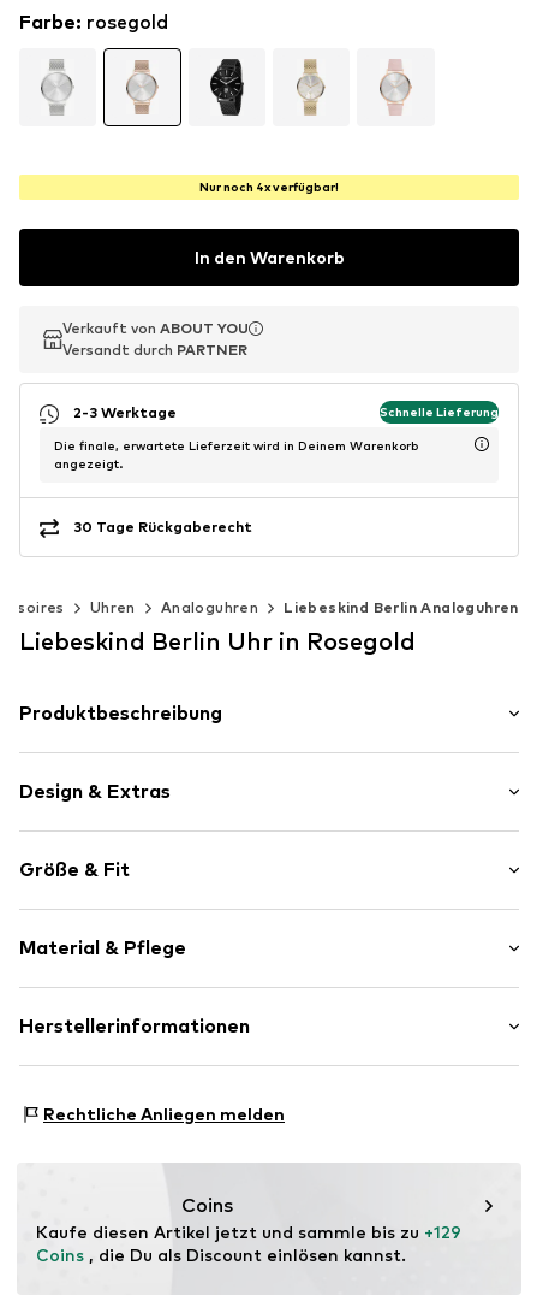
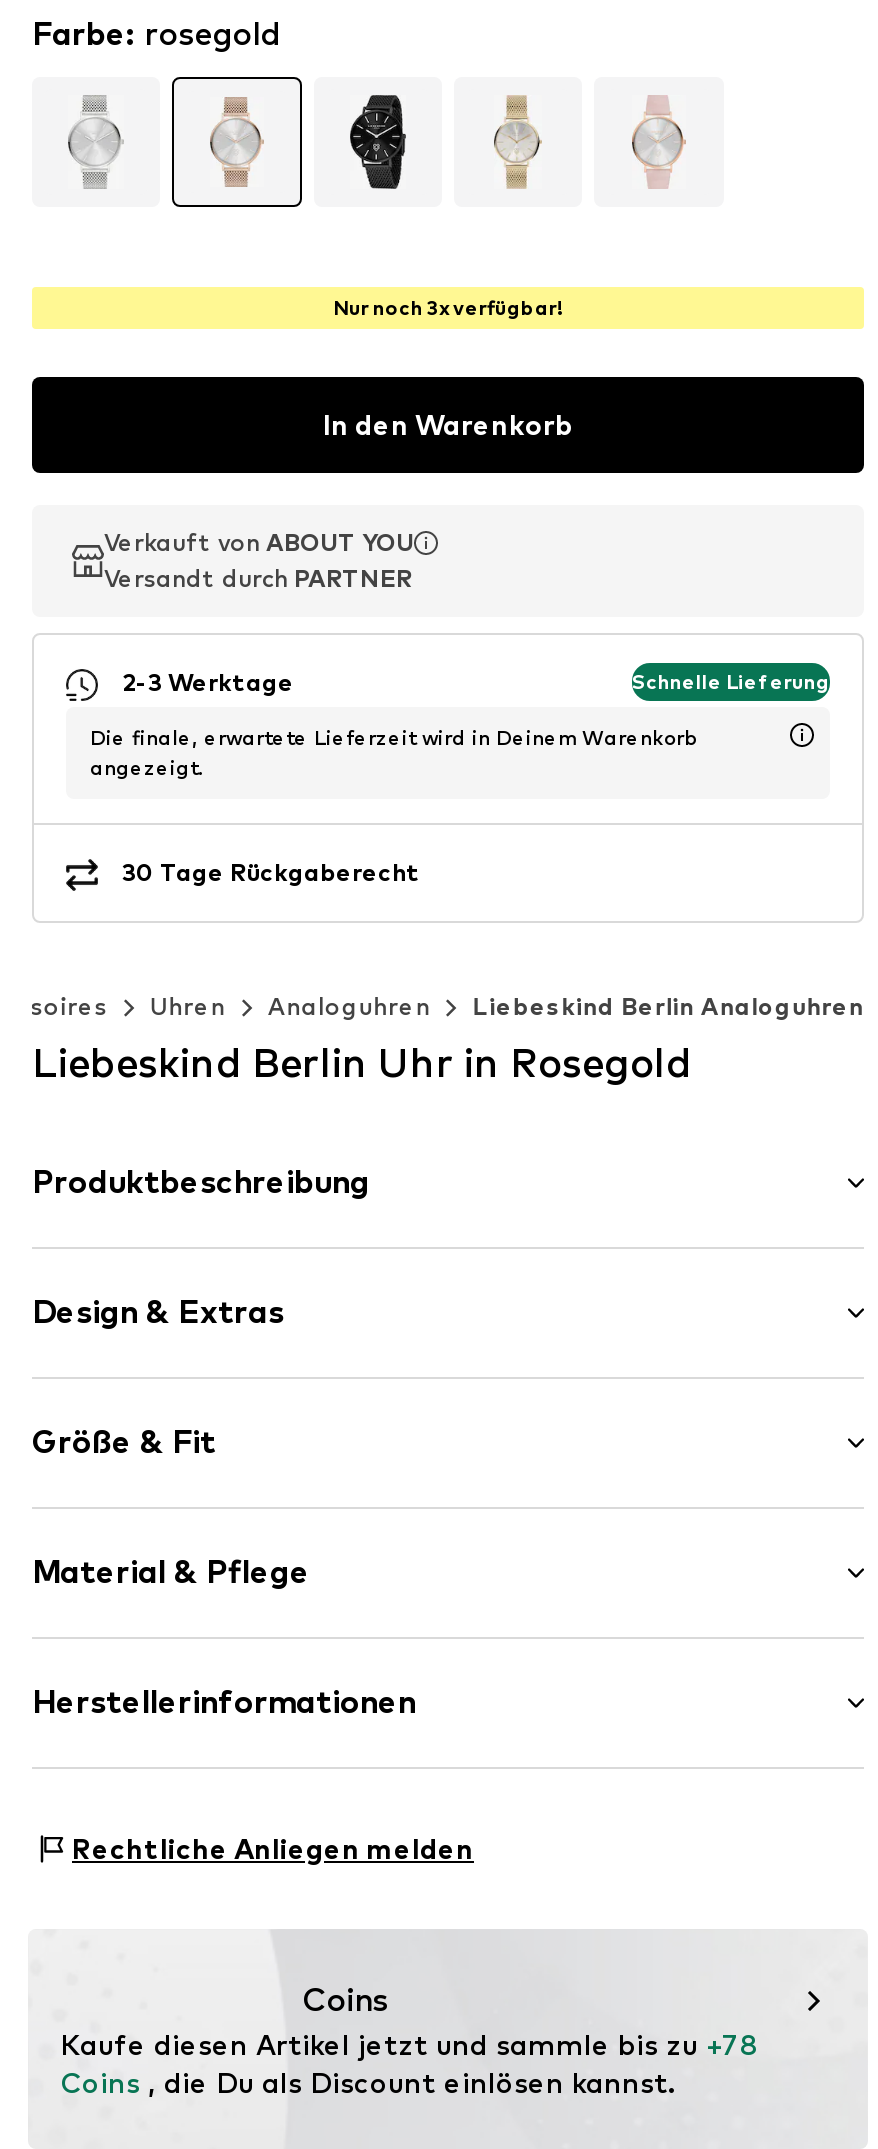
- Nur noch 4x verfügbar!
+ Nur noch 3x verfügbar!

- Kaufe diesen Artikel jetzt und sammle bis zu +129
+ Kaufe diesen Artikel jetzt und sammle bis zu +78
